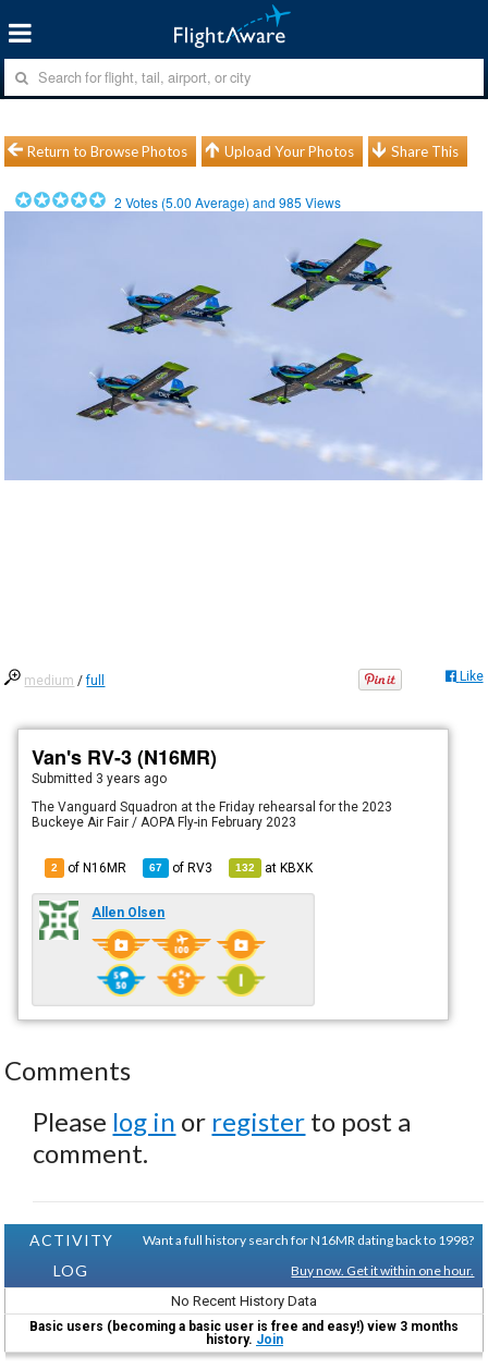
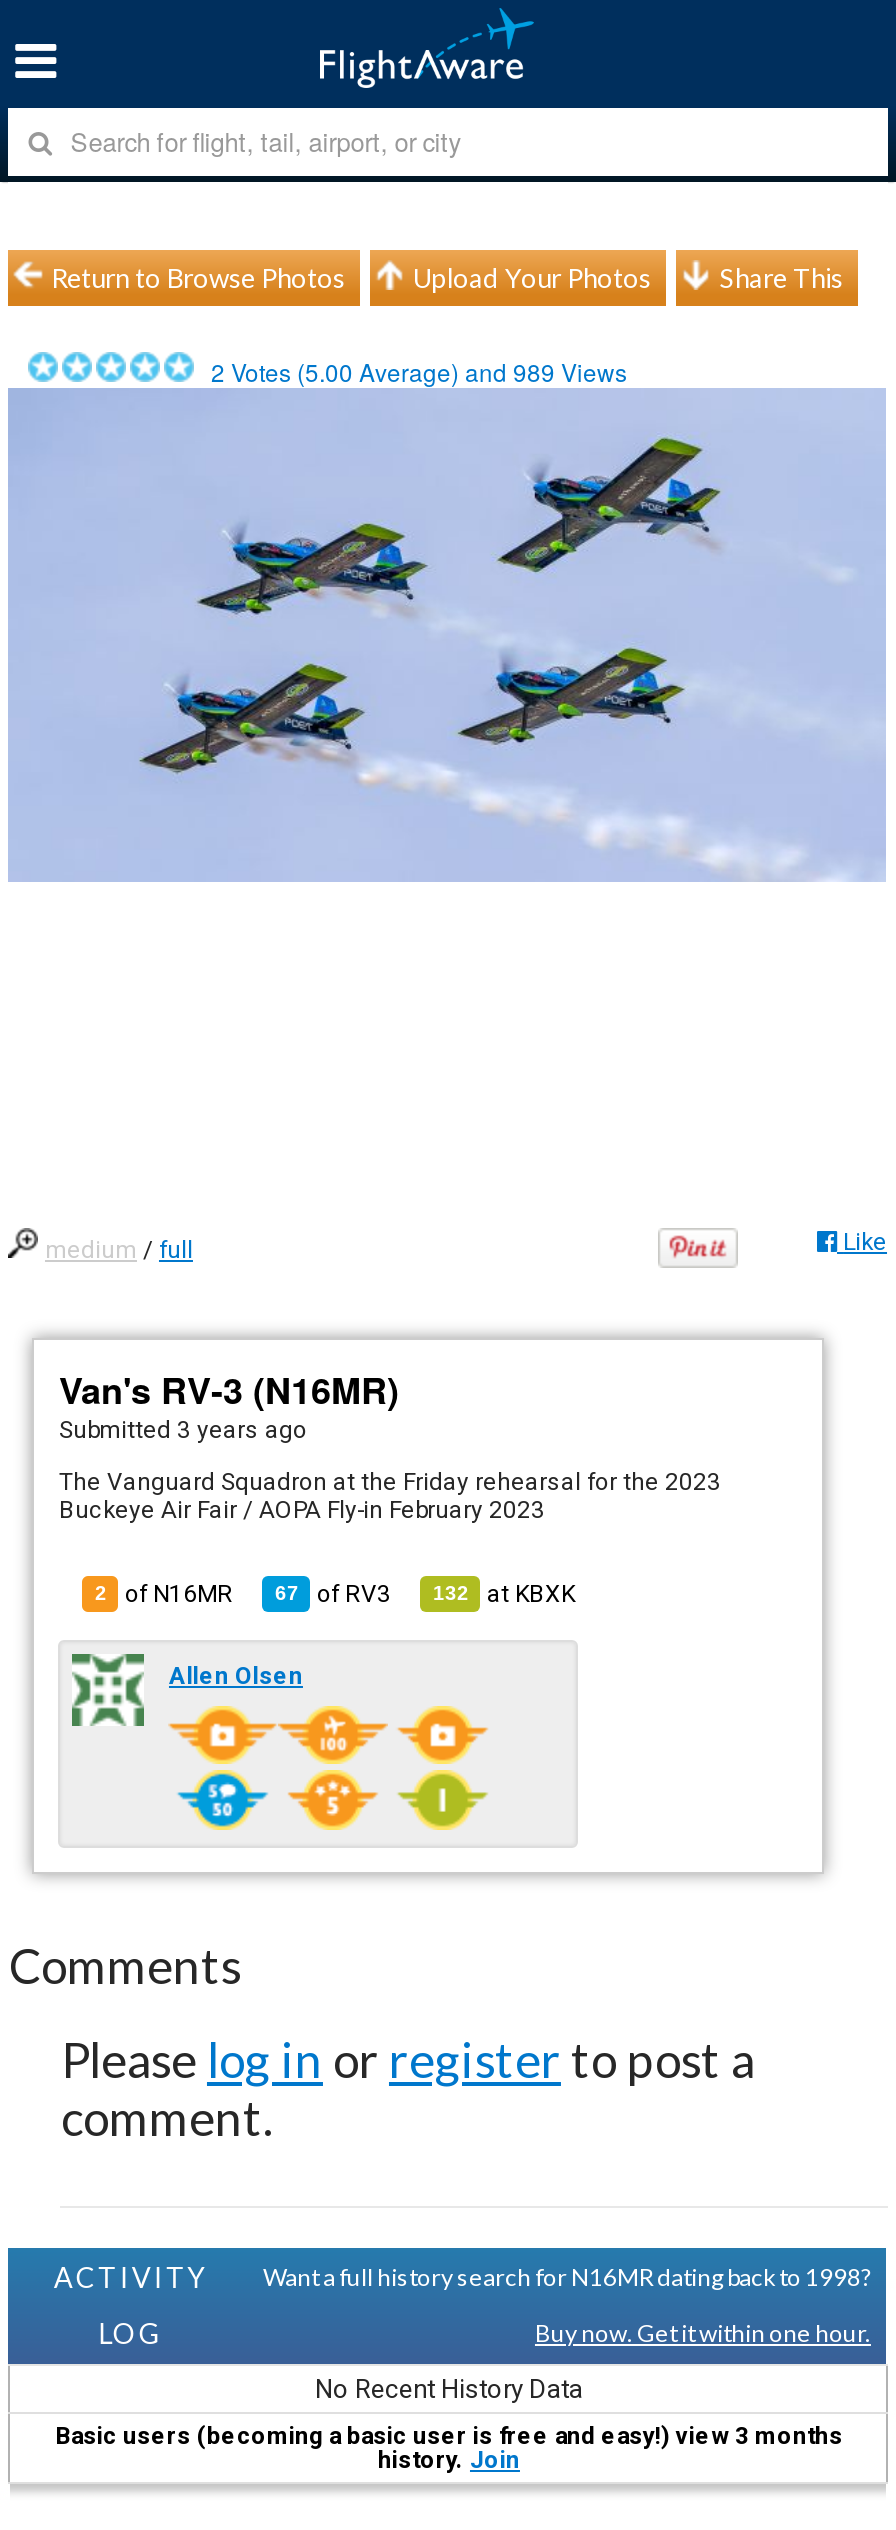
- 2 Votes (5.00 Average) and 985 Views
+ 2 Votes (5.00 Average) and 989 Views
